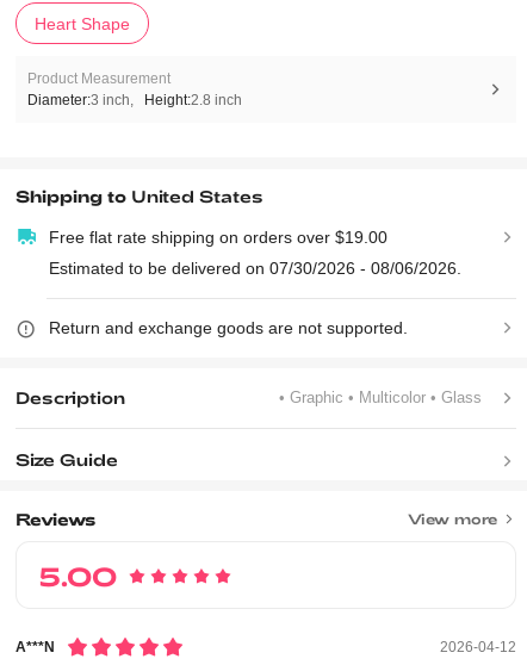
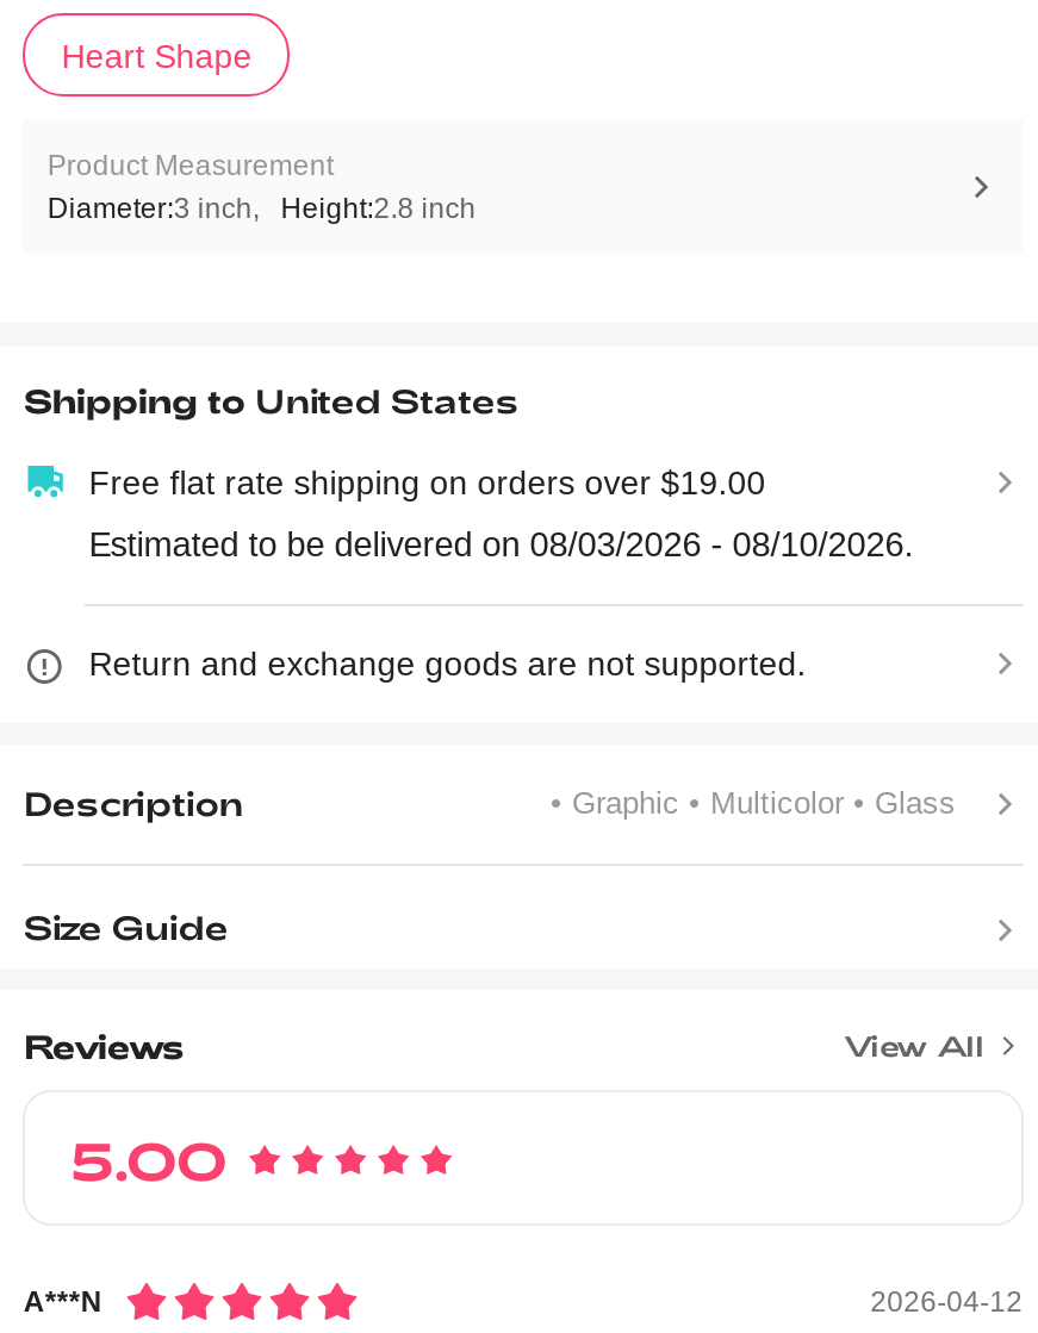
- Estimated to be delivered on 07/30/2026 - 08/06/2026.
+ Estimated to be delivered on 08/03/2026 - 08/10/2026.

- View more
+ View All
